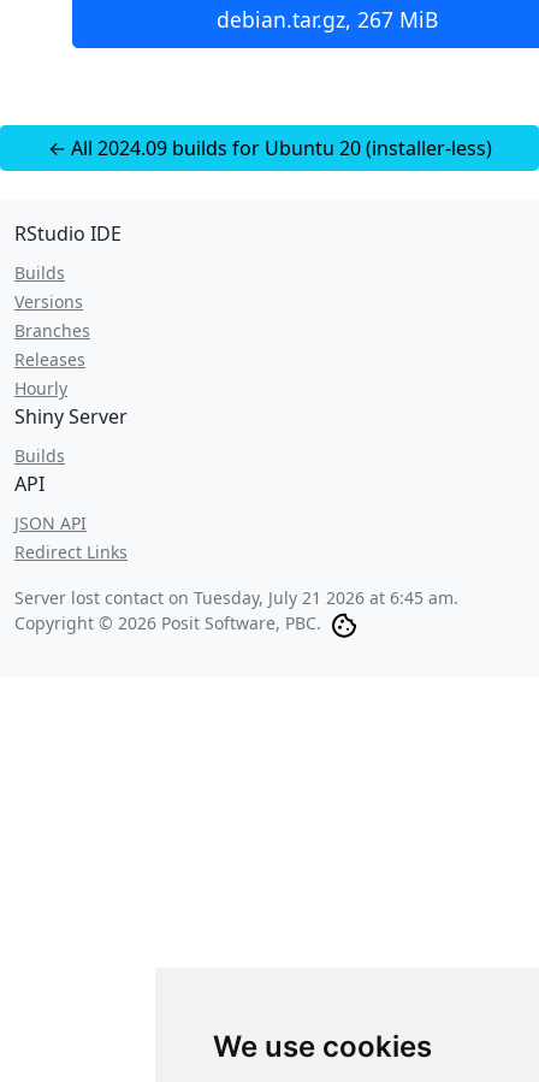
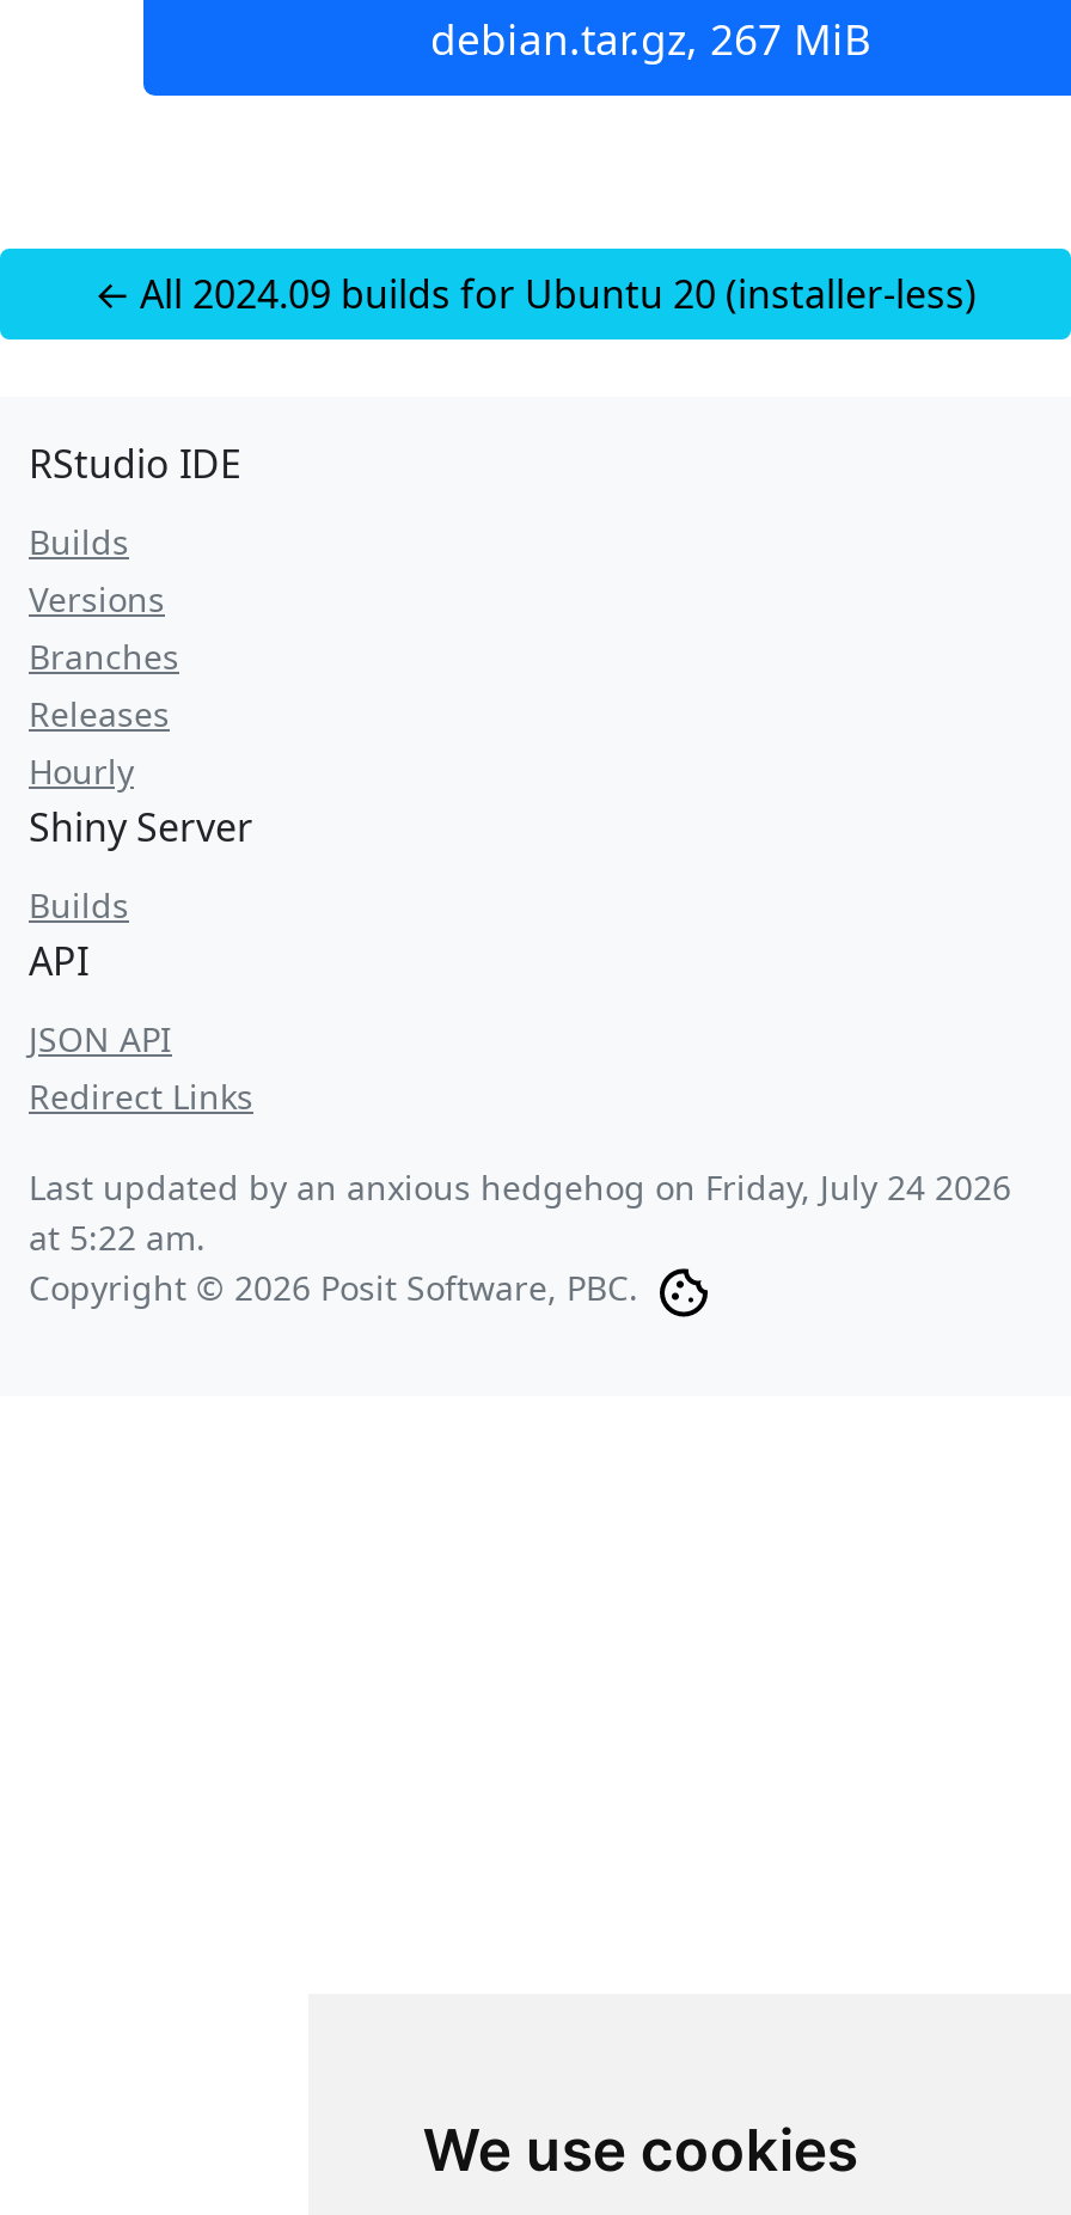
- Server lost contact on Tuesday, July 21 2026 at 6:45 am.
+ Last updated by an anxious hedgehog on Friday, July 24 2026
+ at 5:22 am.
